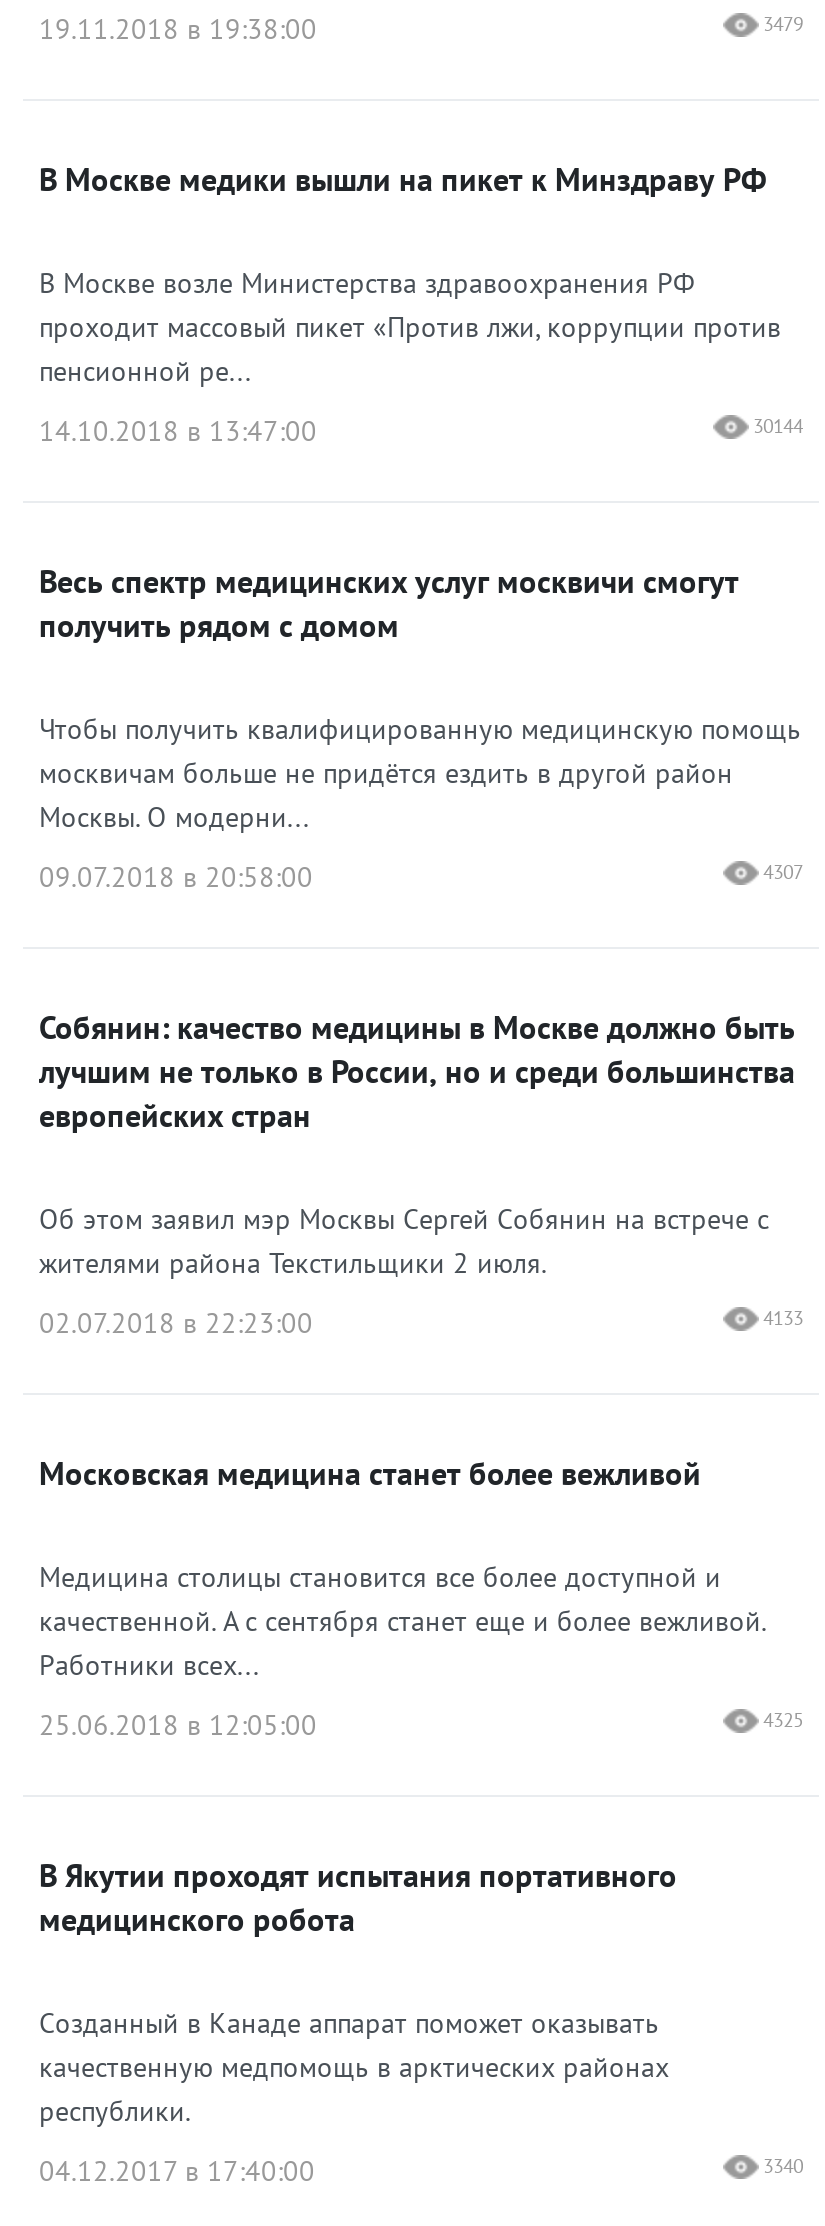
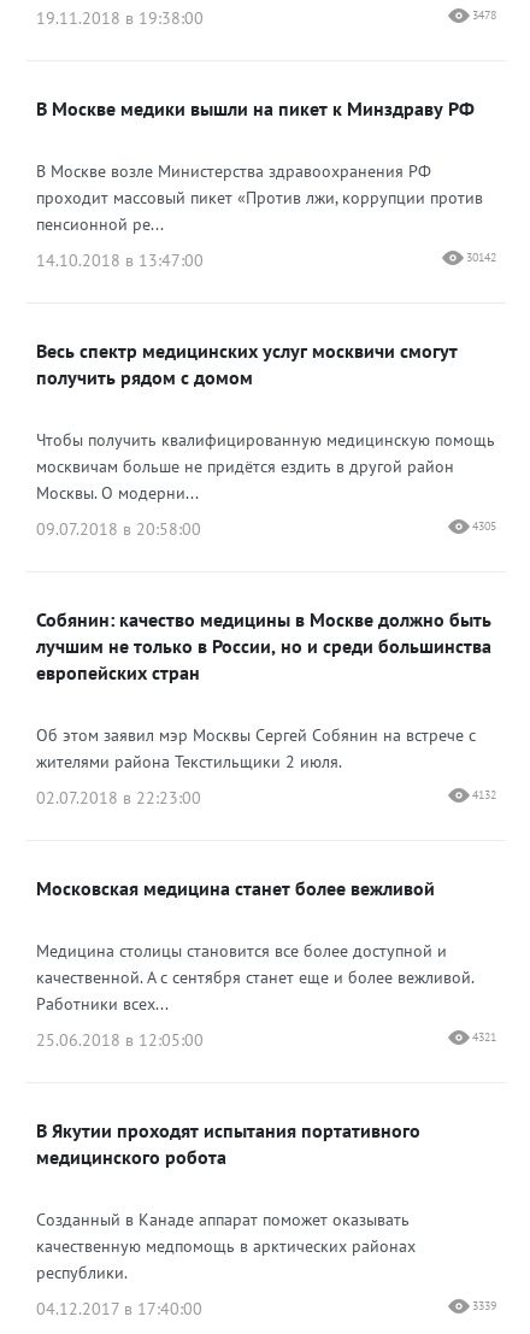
- 3479
+ 3478

- 30144
+ 30142

- 4307
+ 4305

- 4133
+ 4132

- 4325
+ 4321

- 3340
+ 3339
